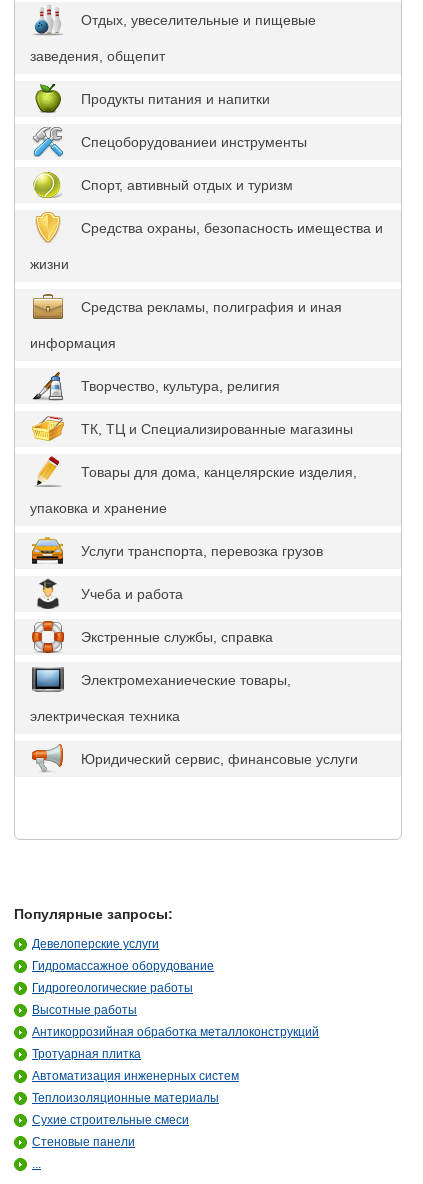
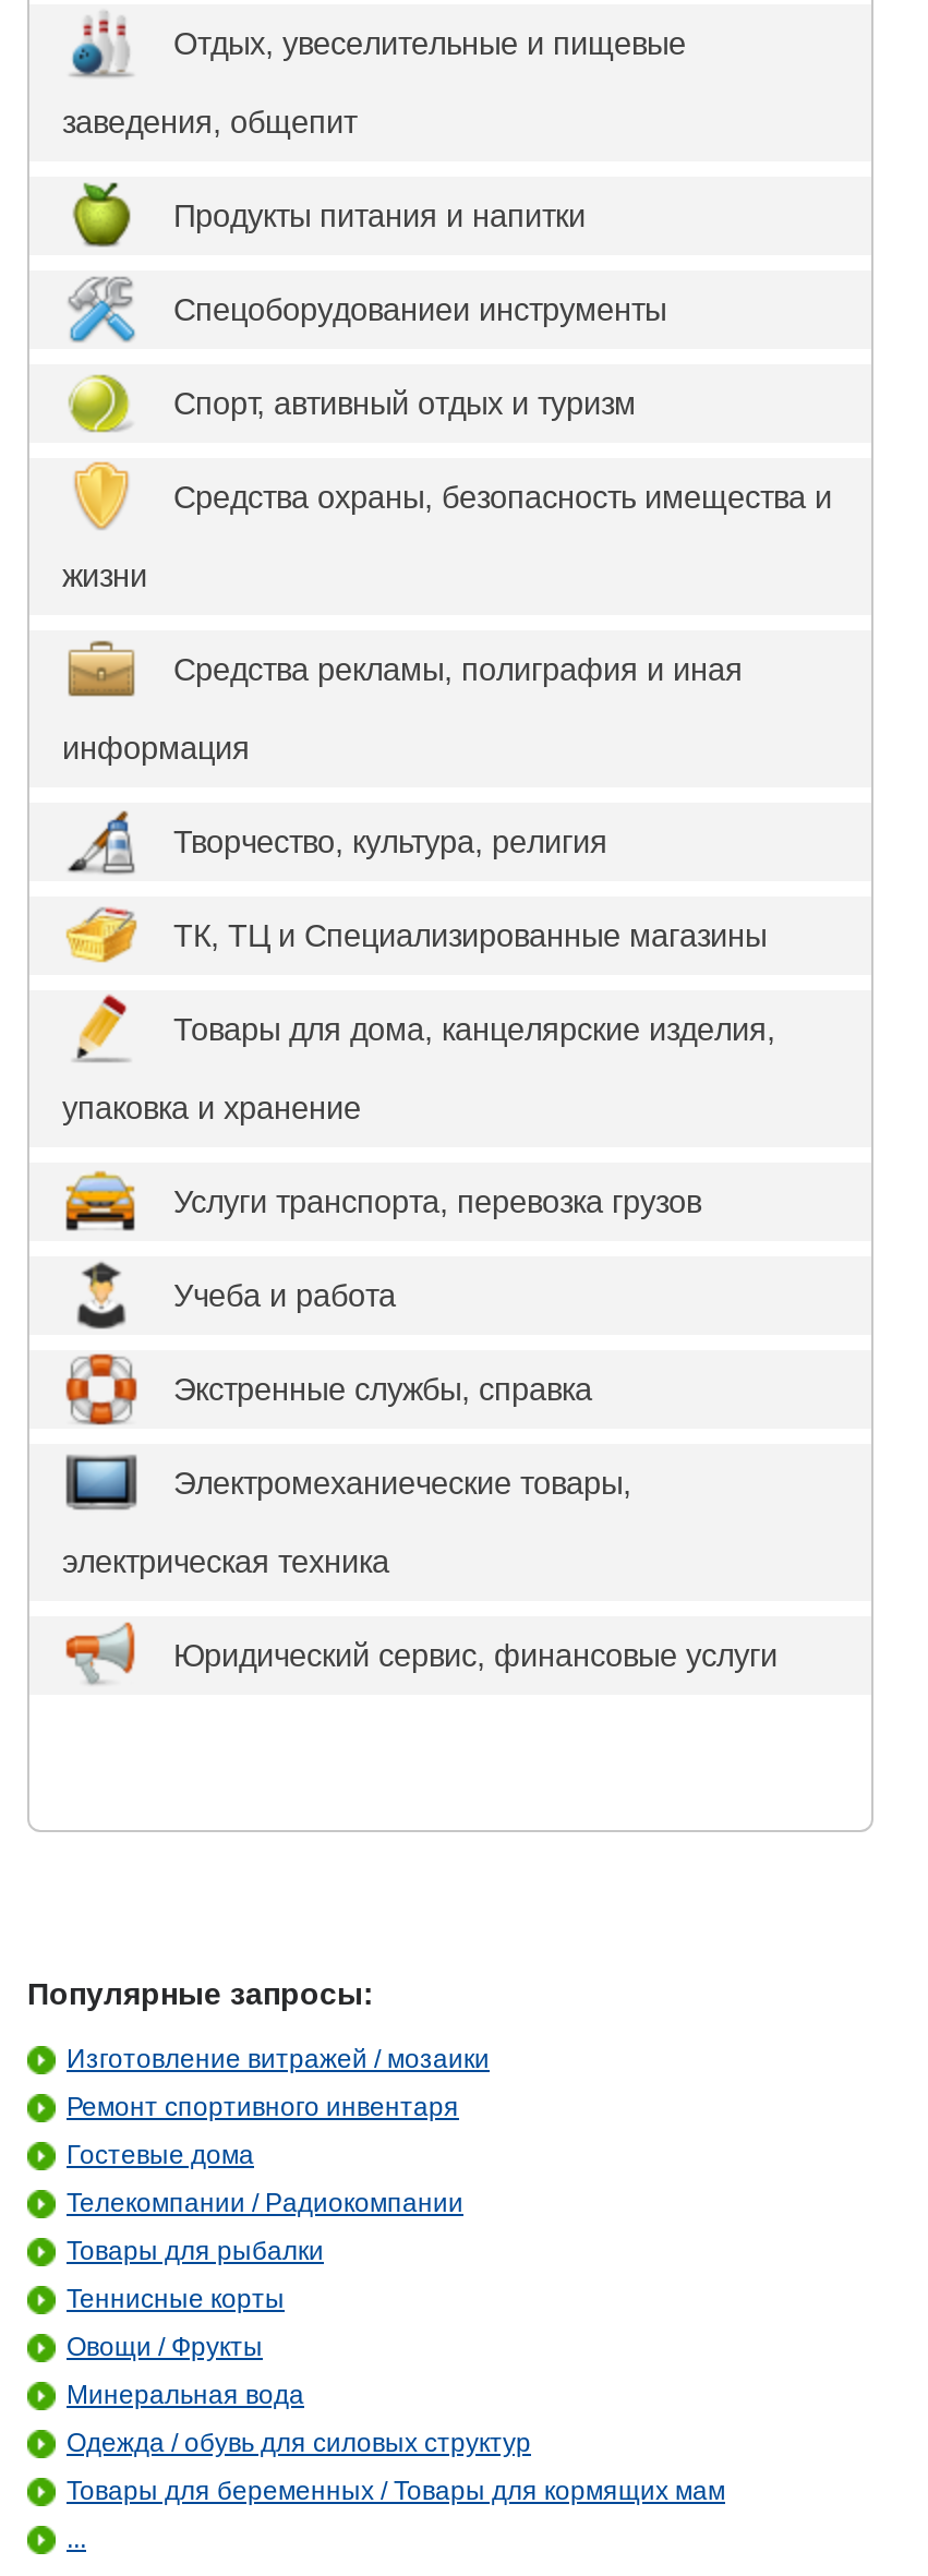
- Девелоперские услуги
+ Изготовление витражей / мозаики

- Гидромассажное оборудование
+ Ремонт спортивного инвентаря

- Гидрогеологические работы
+ Гостевые дома

- Высотные работы
+ Телекомпании / Радиокомпании

- Антикоррозийная обработка металлоконструкций
+ Товары для рыбалки

- Тротуарная плитка
+ Теннисные корты

- Автоматизация инженерных систем
+ Овощи / Фрукты

- Теплоизоляционные материалы
+ Минеральная вода

- Сухие строительные смеси
+ Одежда / обувь для силовых структур

- Стеновые панели
+ Товары для беременных / Товары для кормящих мам
